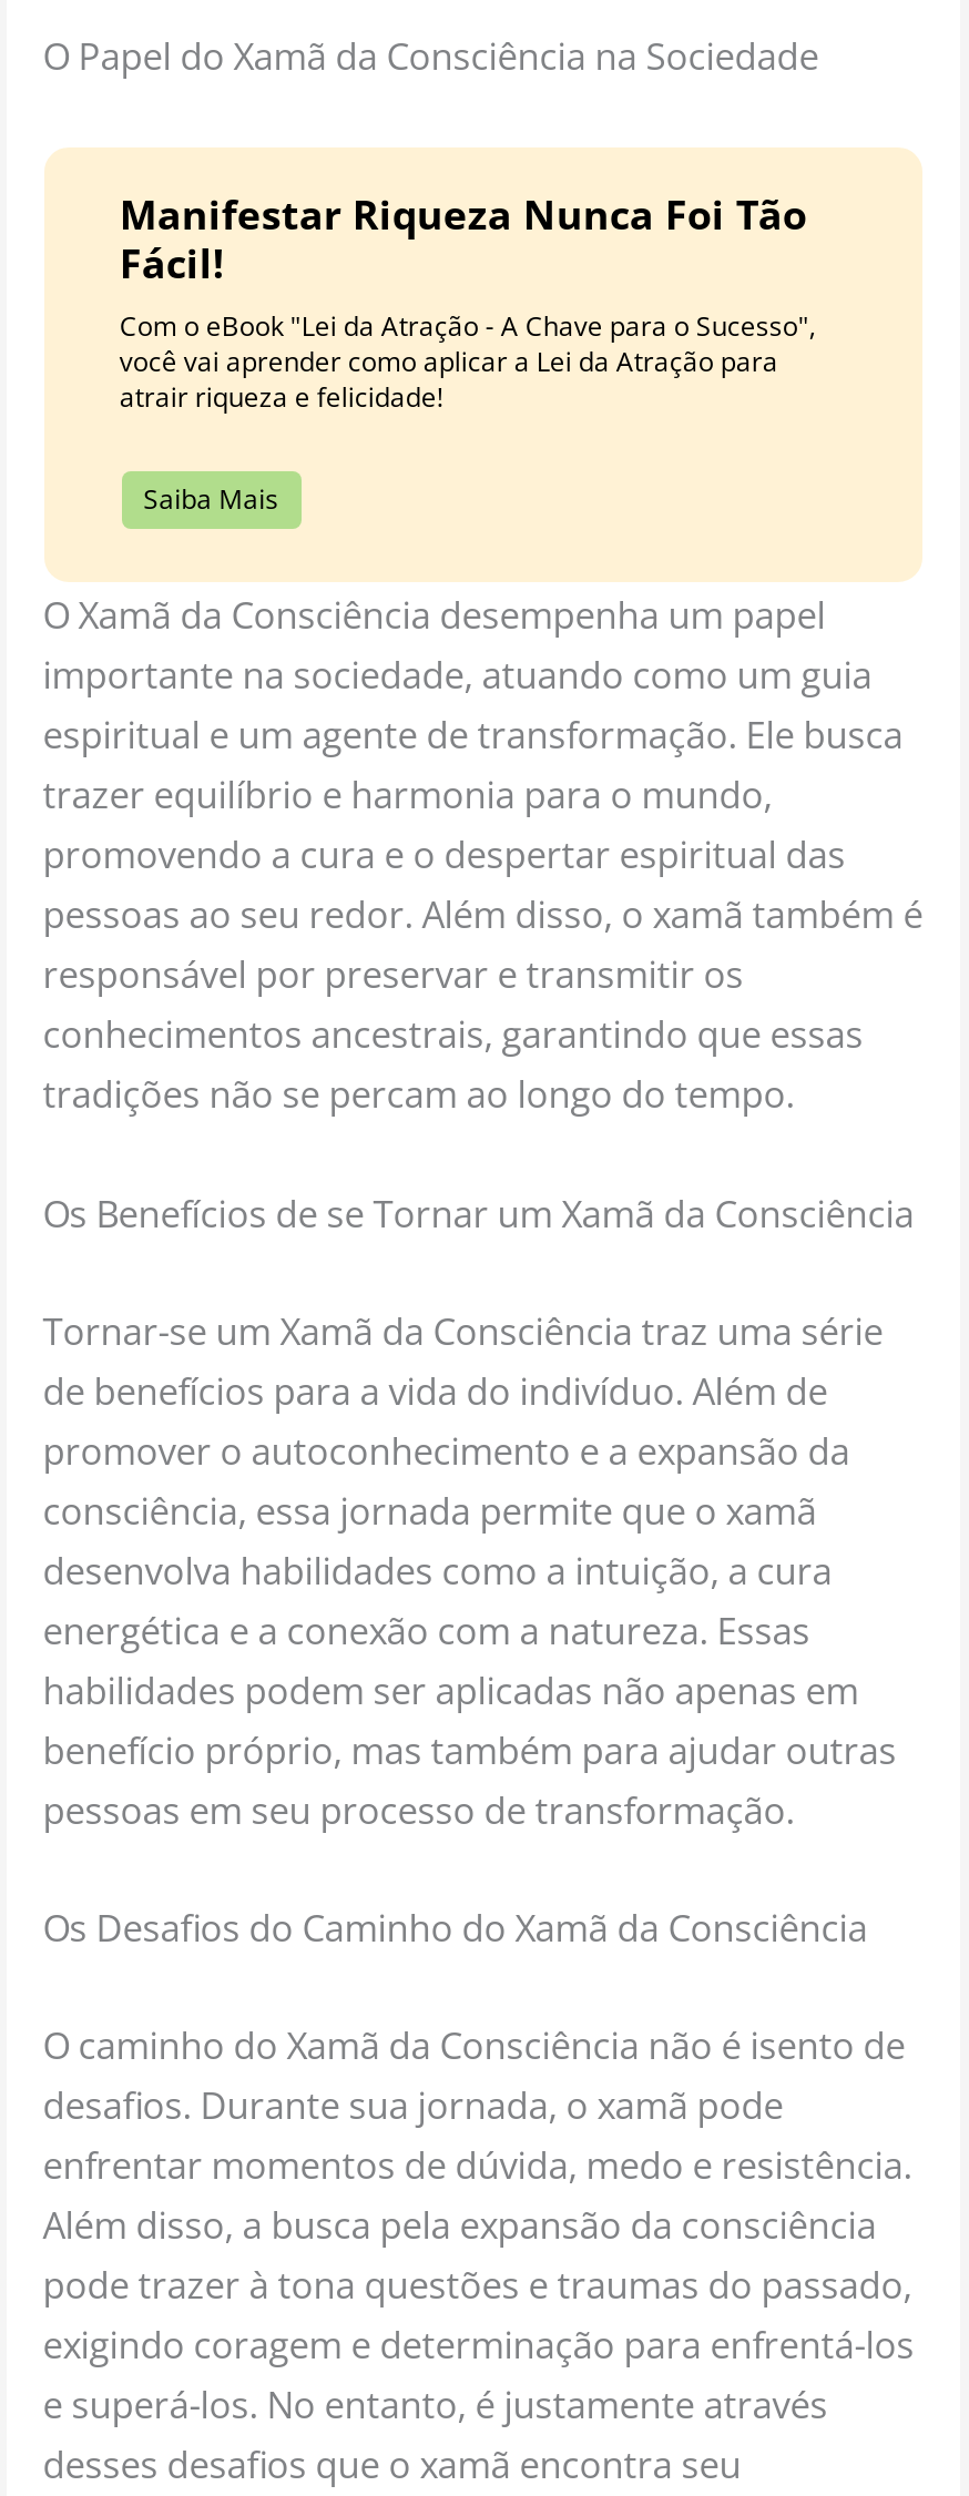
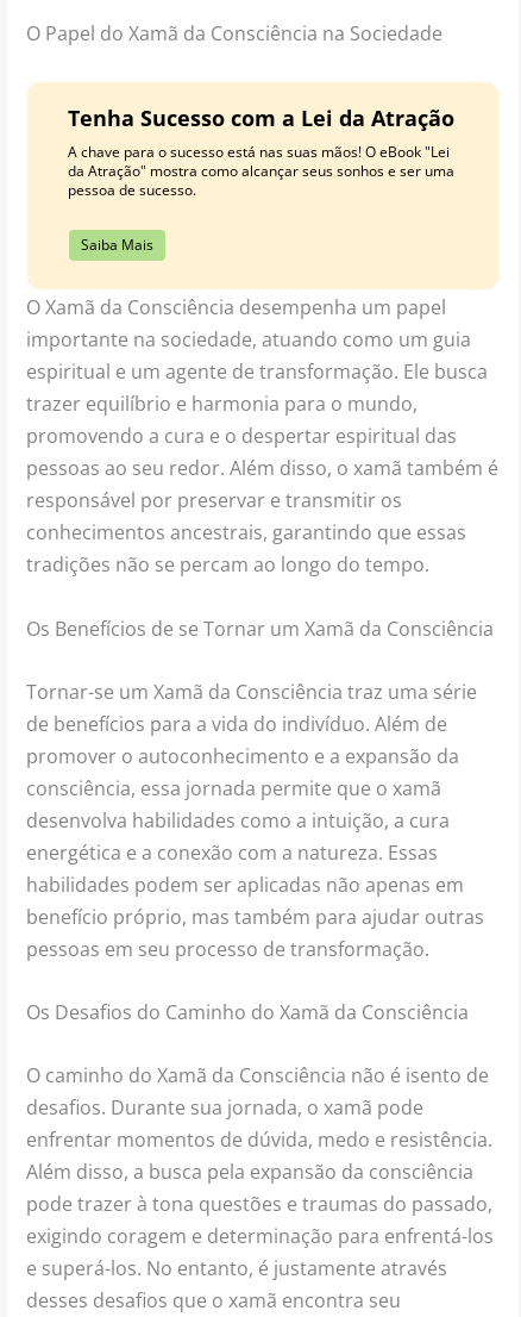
- Manifestar Riqueza Nunca Foi Tão
- Fácil!
- Com o eBook "Lei da Atração - A Chave para o Sucesso",
- você vai aprender como aplicar a Lei da Atração para
- atrair riqueza e felicidade!
+ Tenha Sucesso com a Lei da Atração
+ A chave para o sucesso está nas suas mãos! O eBook "Lei
+ da Atração" mostra como alcançar seus sonhos e ser uma
+ pessoa de sucesso.
